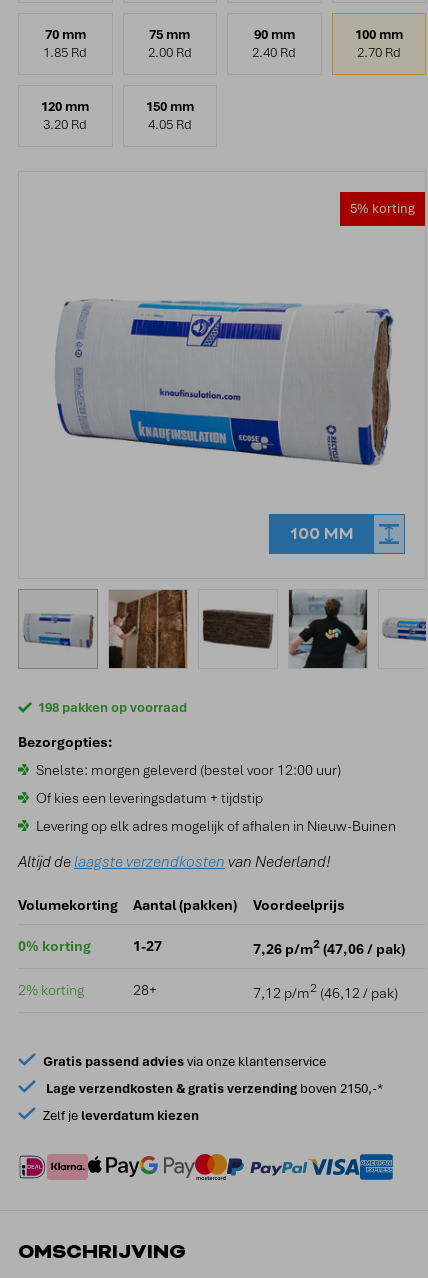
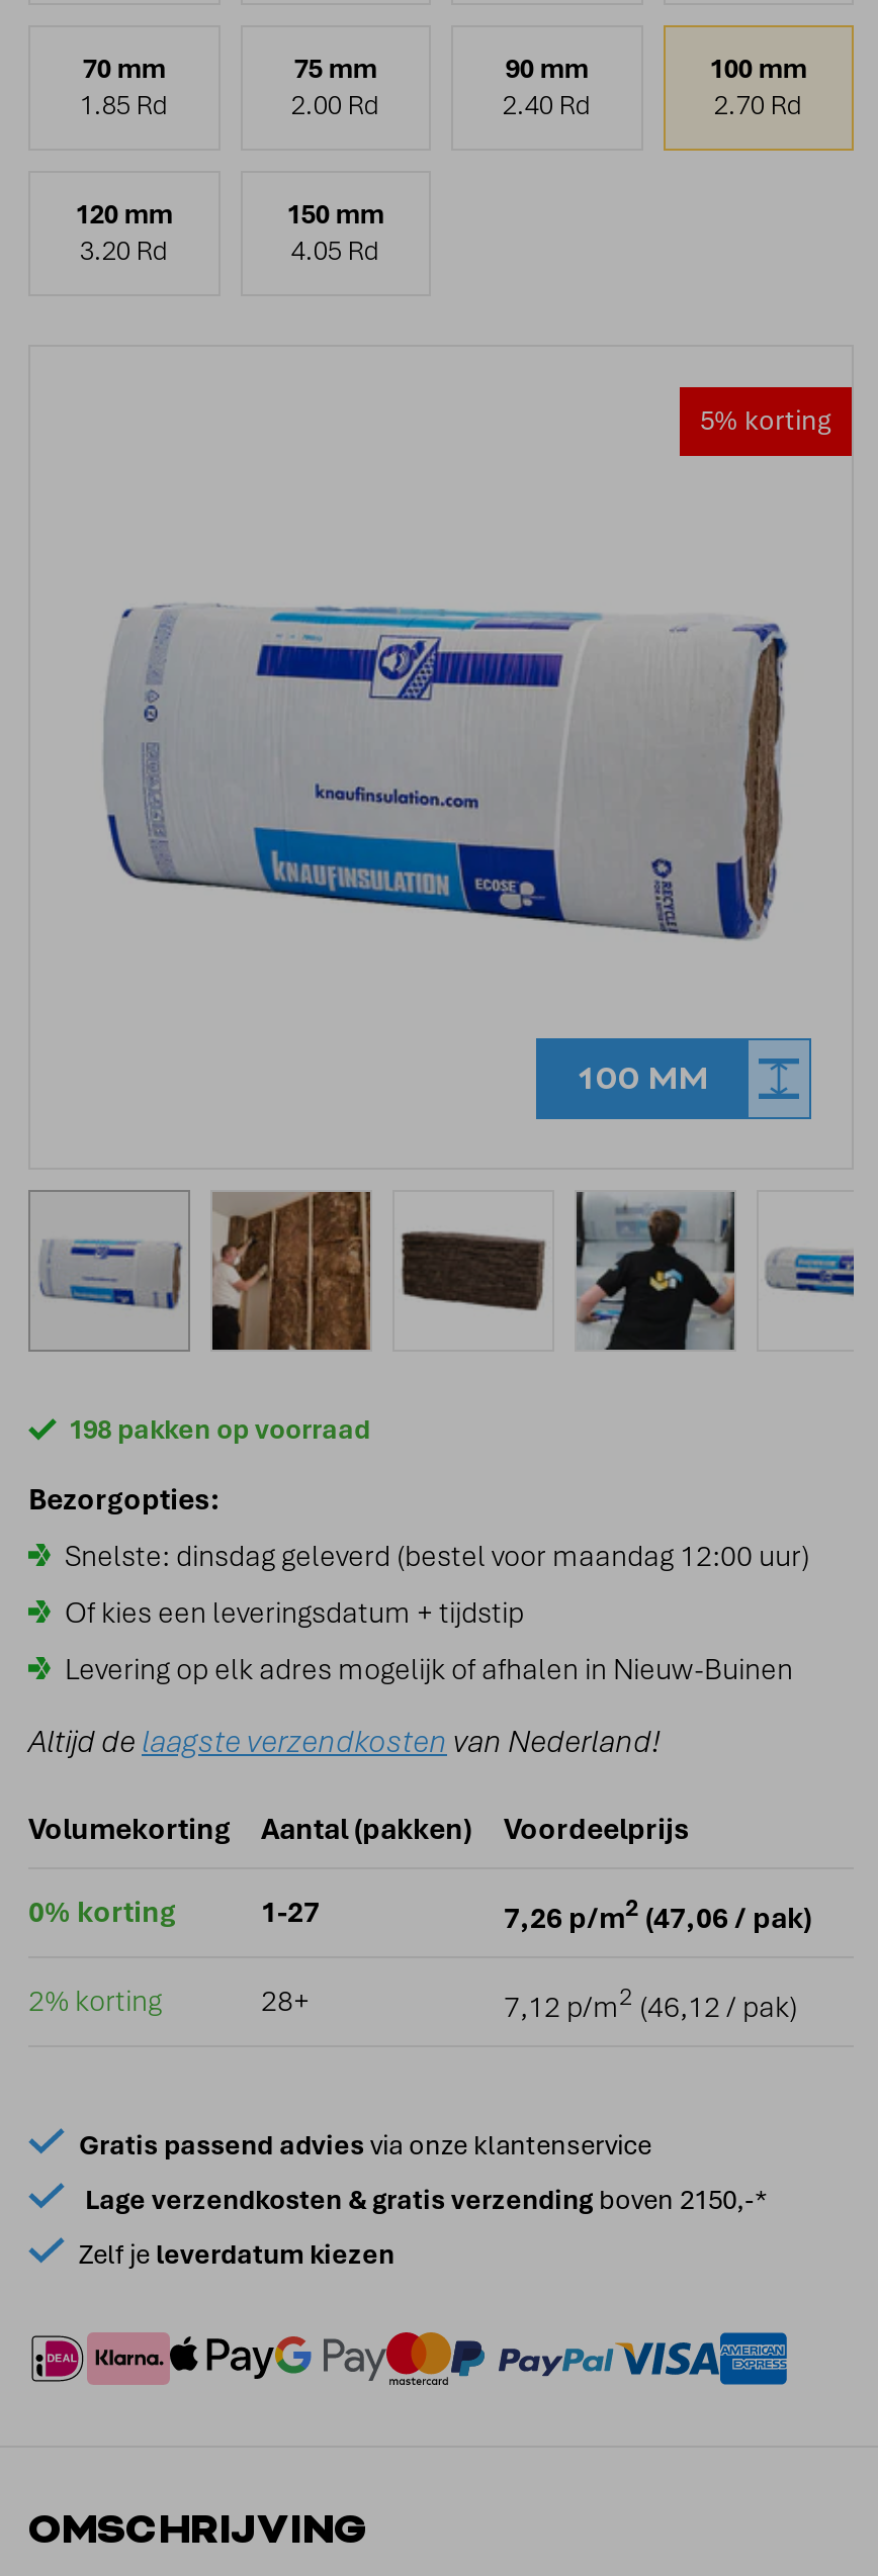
- Snelste: morgen geleverd (bestel voor 12:00 uur)
+ Snelste: dinsdag geleverd (bestel voor maandag 12:00 uur)
